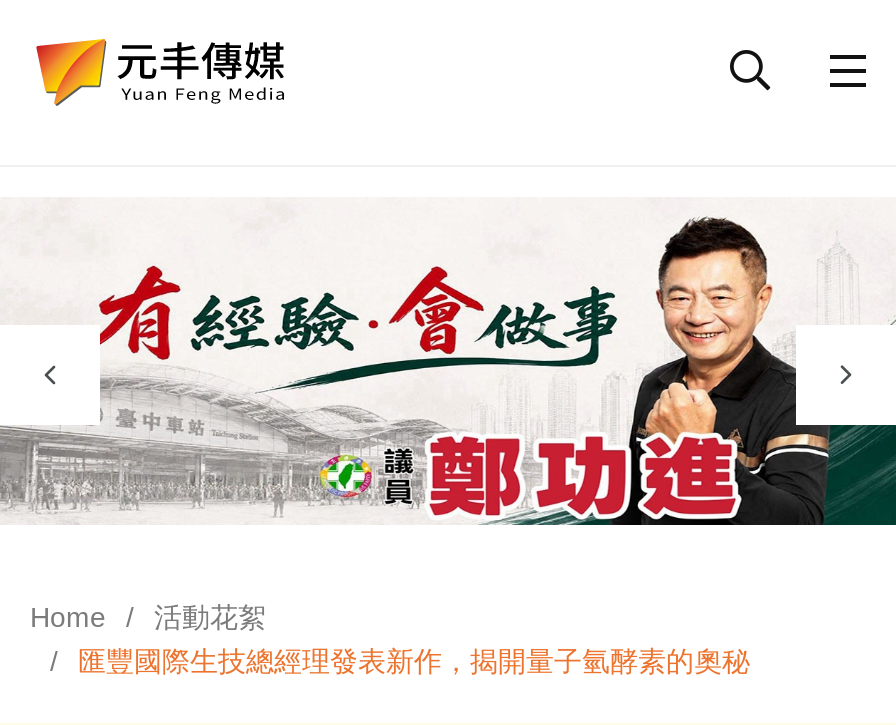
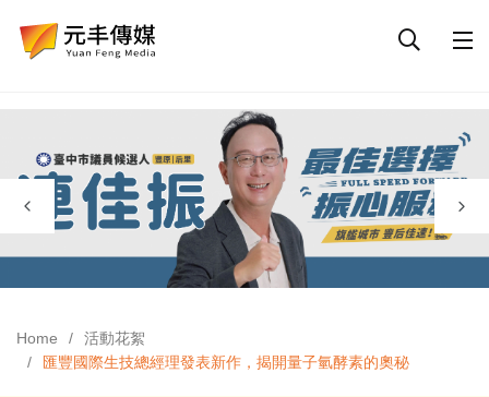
- [image]
+ [image]
